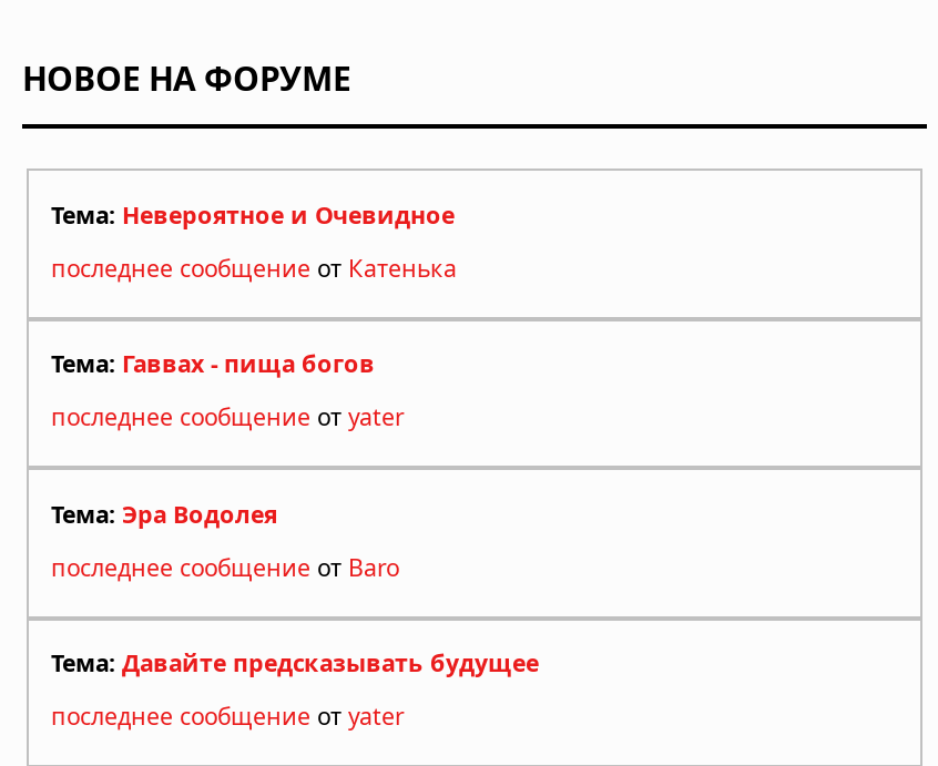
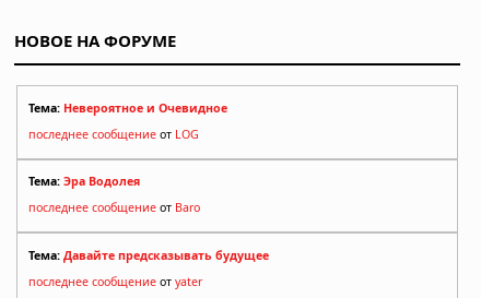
- последнее сообщение от Катенька
- Тема: Гаввах - пища богов
- последнее сообщение от yater
+ последнее сообщение от LOG
